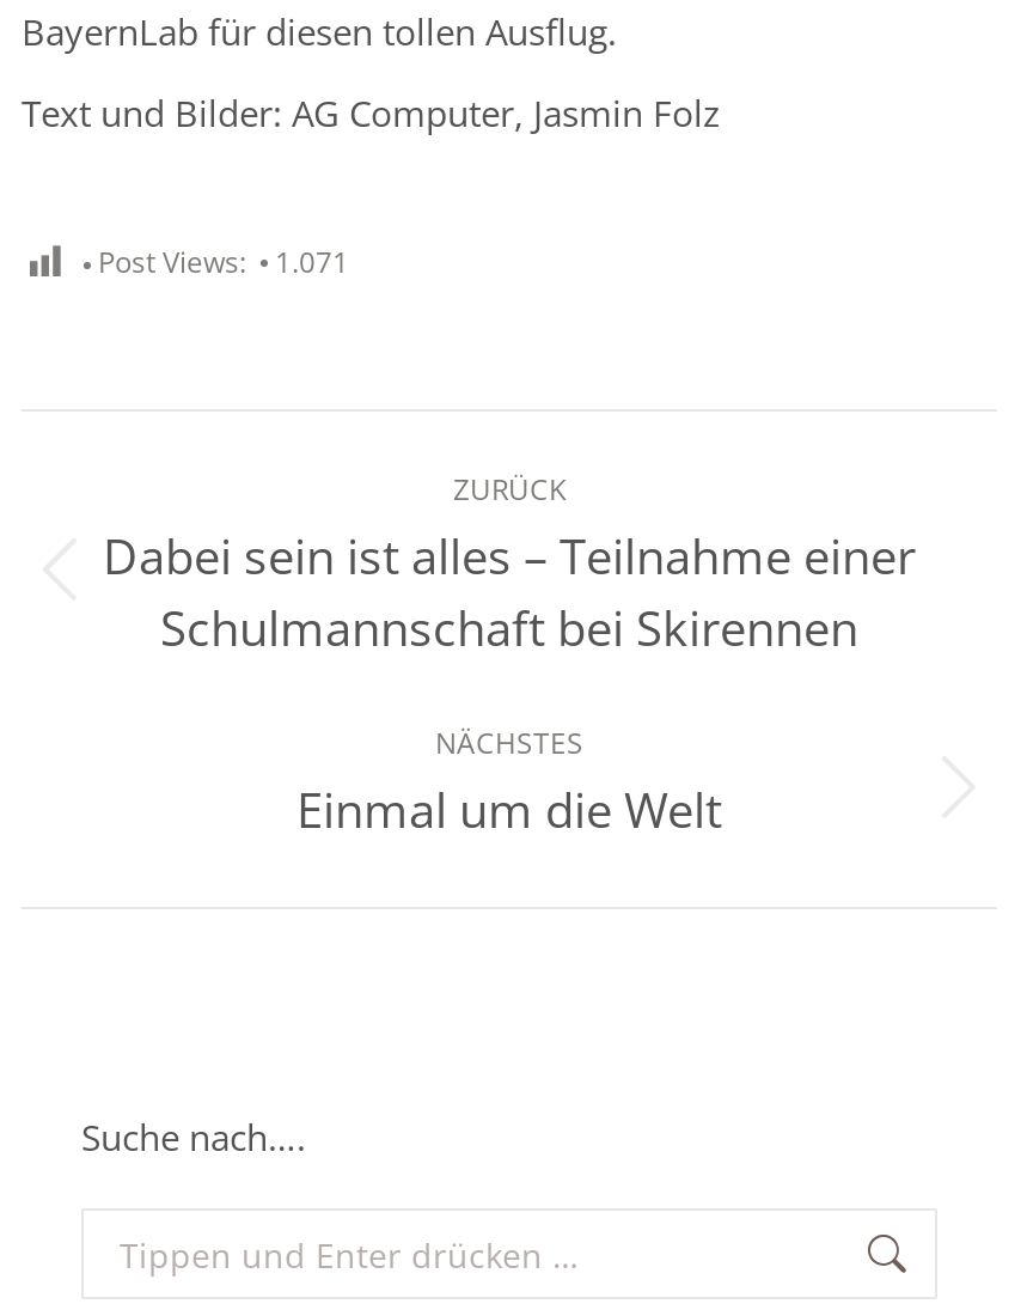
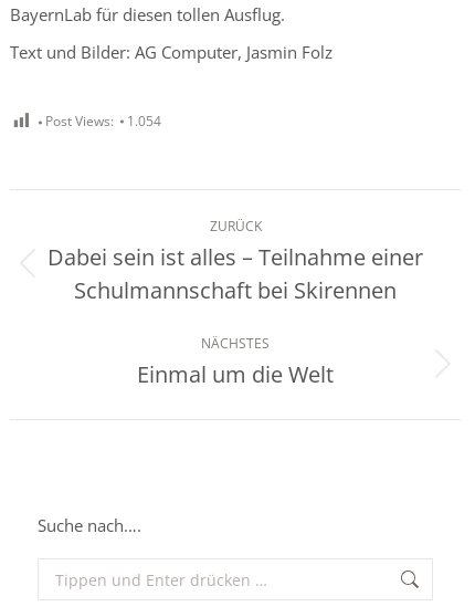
- Post Views: 1.071
+ Post Views: 1.054
